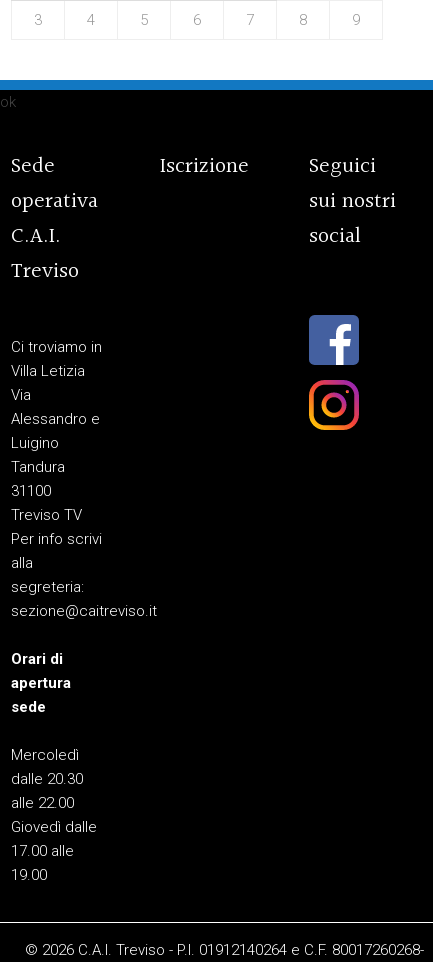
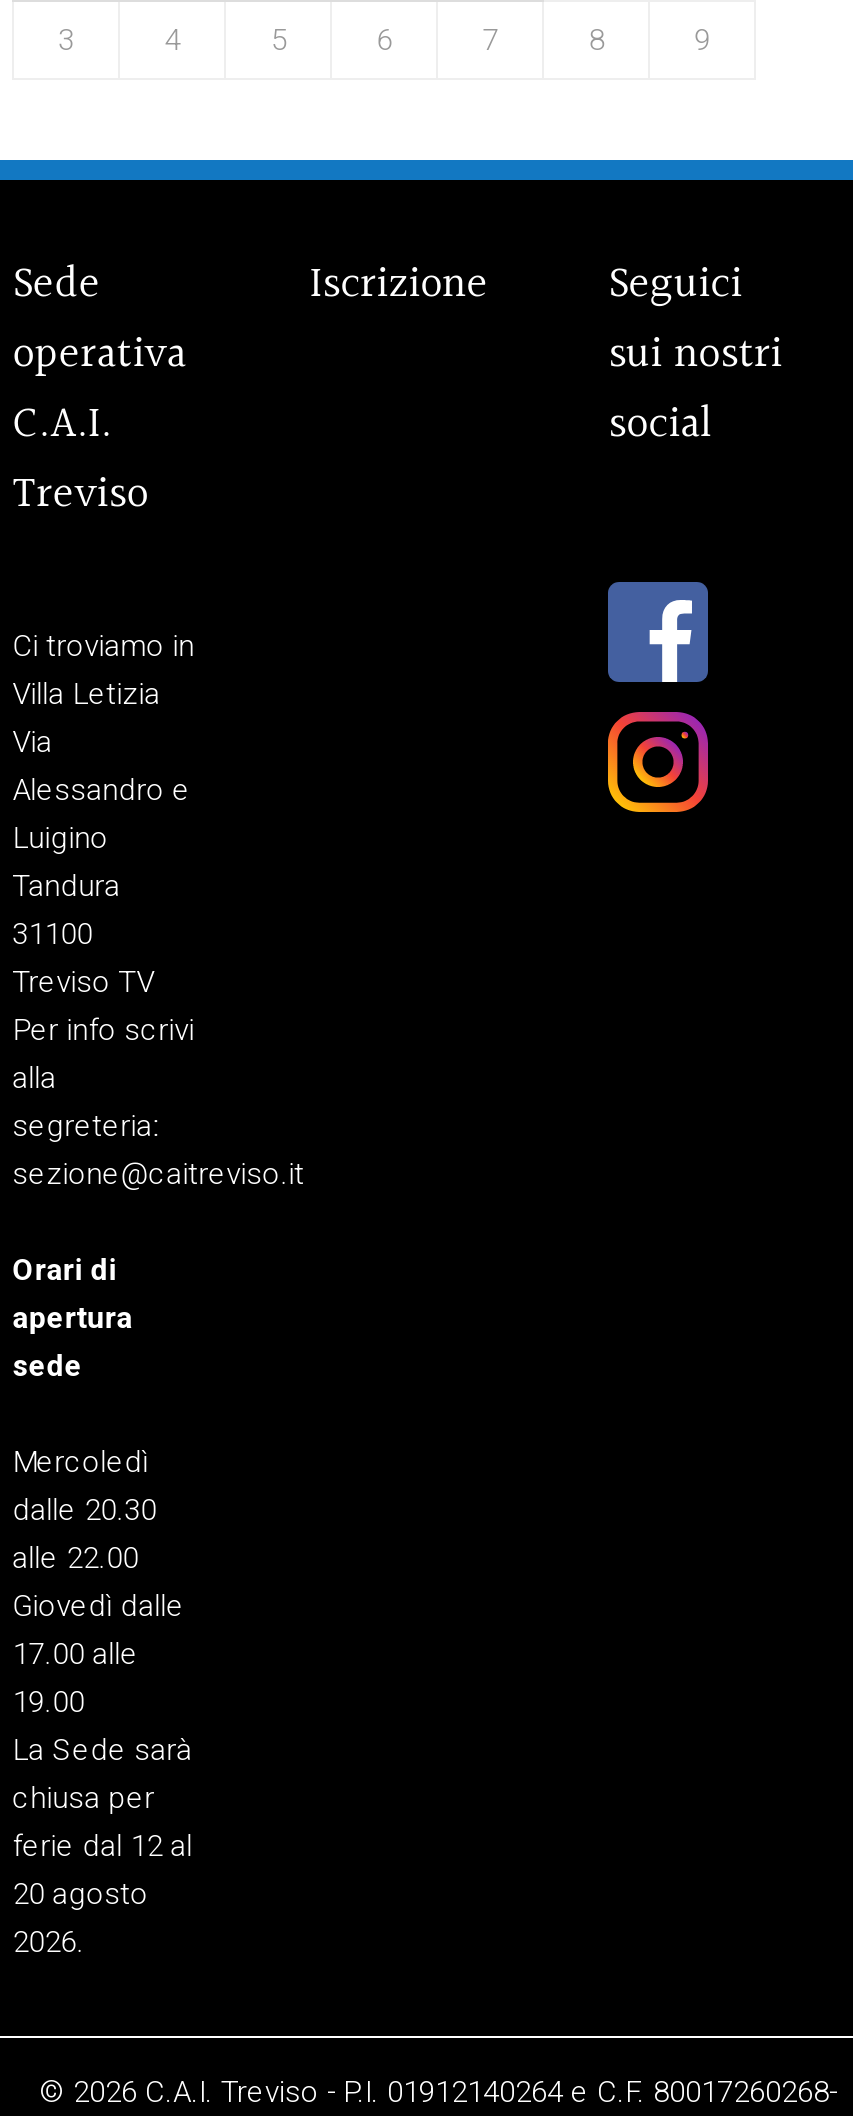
- ok

moved up: [image] | Sede | operativa | ... | sui nostri | social

+ La Sede sarà
+ chiusa per
+ ferie dal 12 al
+ 20 agosto
+ 2026.
